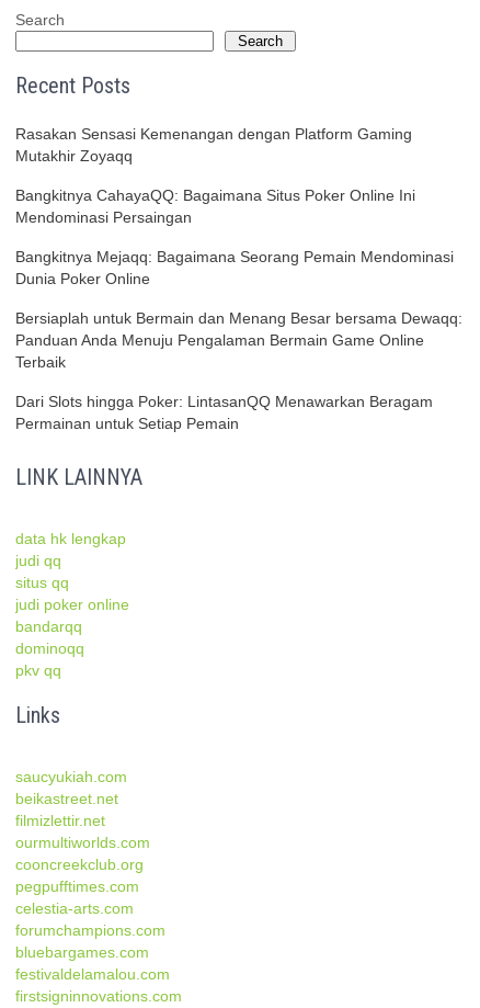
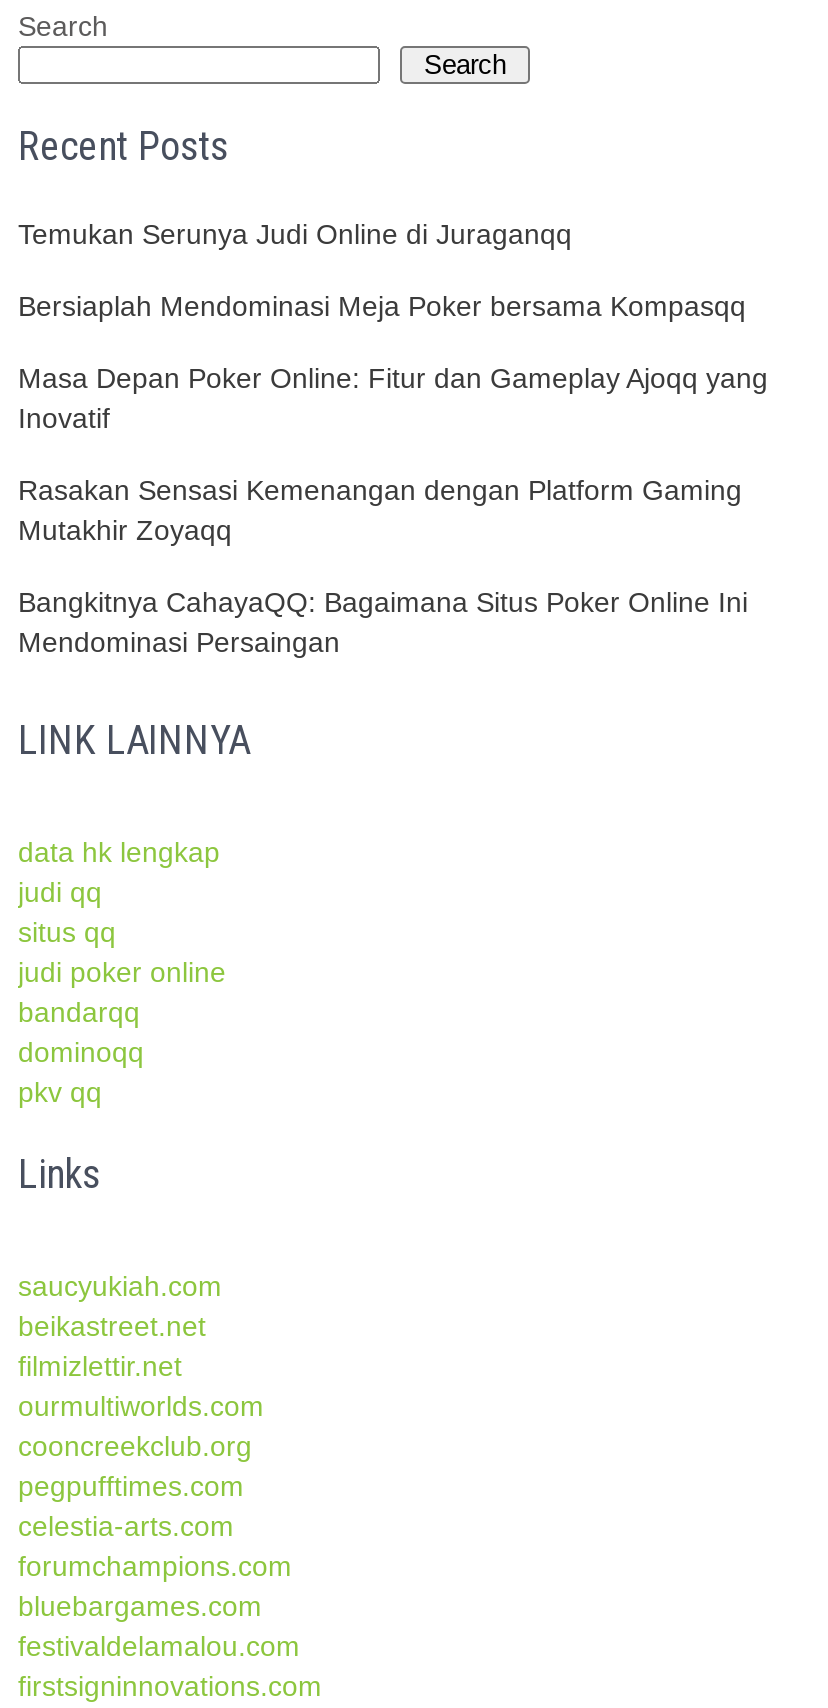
+ Temukan Serunya Judi Online di Juraganqq
+ Bersiaplah Mendominasi Meja Poker bersama Kompasqq
+ Masa Depan Poker Online: Fitur dan Gameplay Ajoqq yang
+ Inovatif

moved down: Rasakan Sensasi Kemenangan dengan Platform Gaming | Mutakhir Zoyaqq | Bangkitnya CahayaQQ: Bagaimana Situs Poker Online Ini | Mendominasi Persaingan

- Bangkitnya Mejaqq: Bagaimana Seorang Pemain Mendominasi
- Dunia Poker Online
- Bersiaplah untuk Bermain dan Menang Besar bersama Dewaqq:
- Panduan Anda Menuju Pengalaman Bermain Game Online
- Terbaik
- Dari Slots hingga Poker: LintasanQQ Menawarkan Beragam
- Permainan untuk Setiap Pemain
